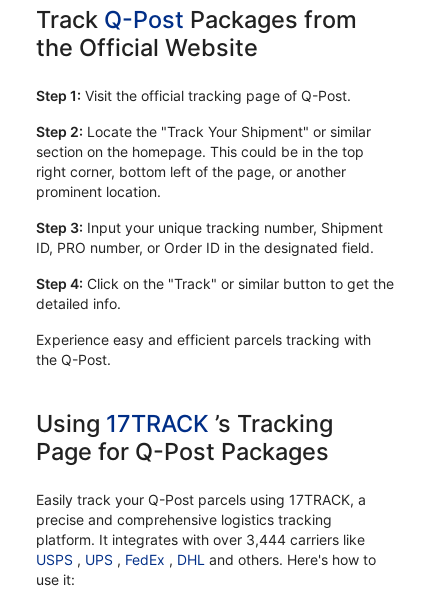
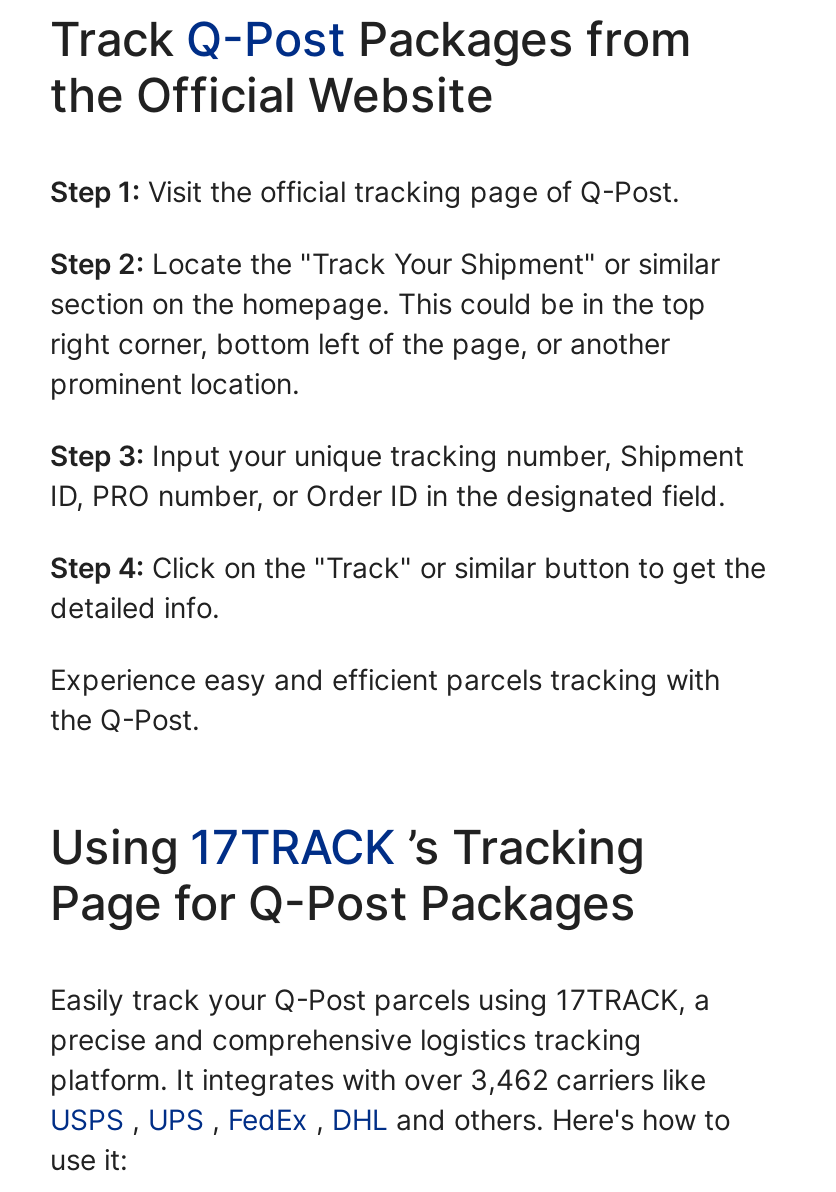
- platform. It integrates with over 3,444 carriers like
+ platform. It integrates with over 3,462 carriers like
